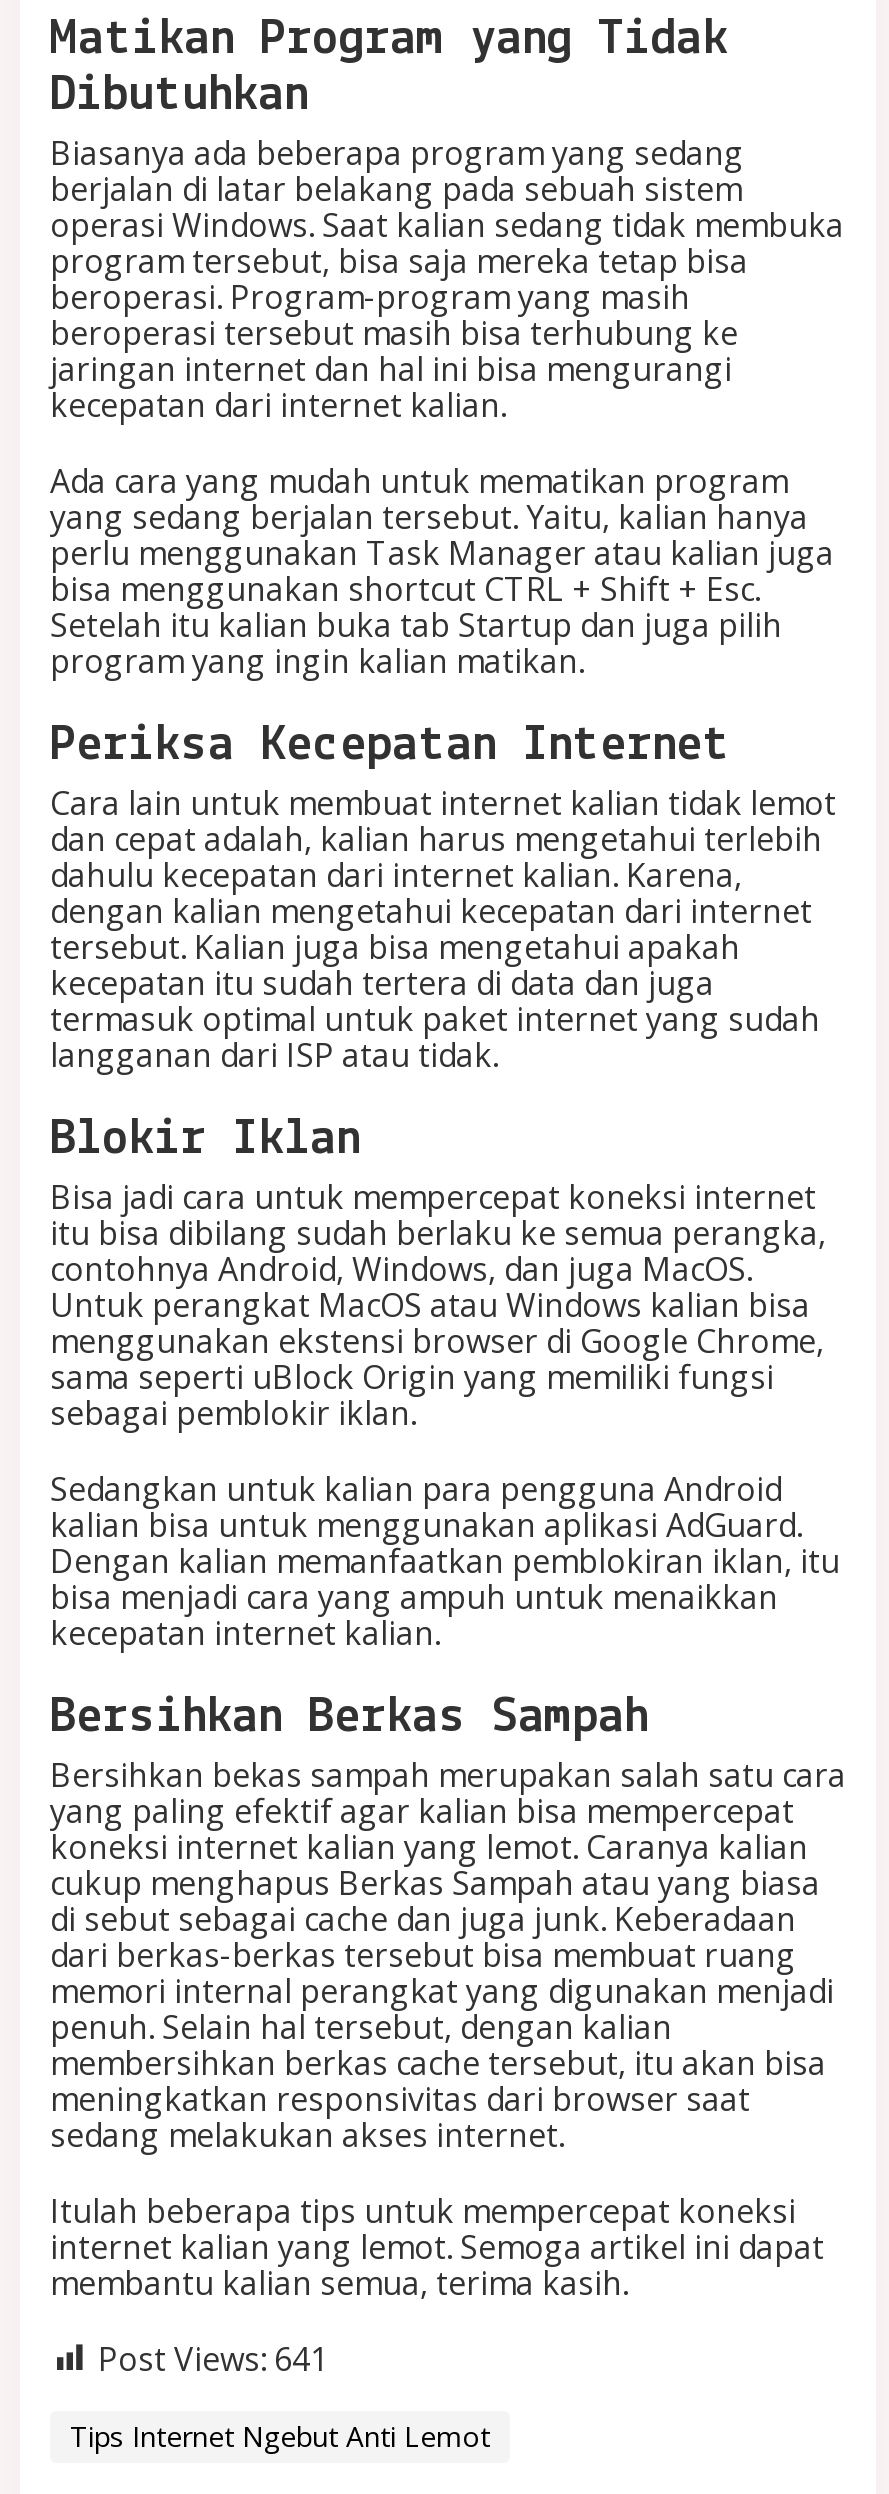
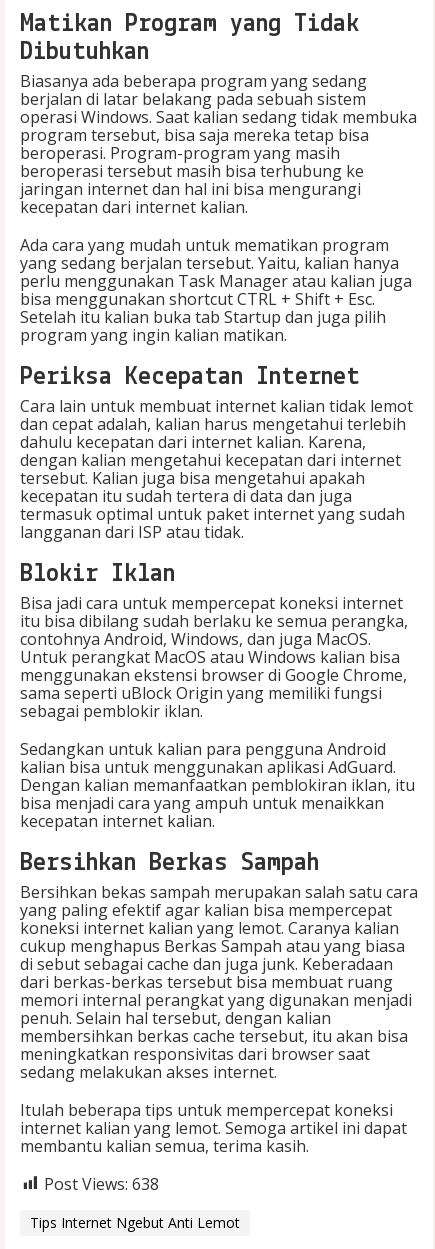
- Post Views: 641
+ Post Views: 638
